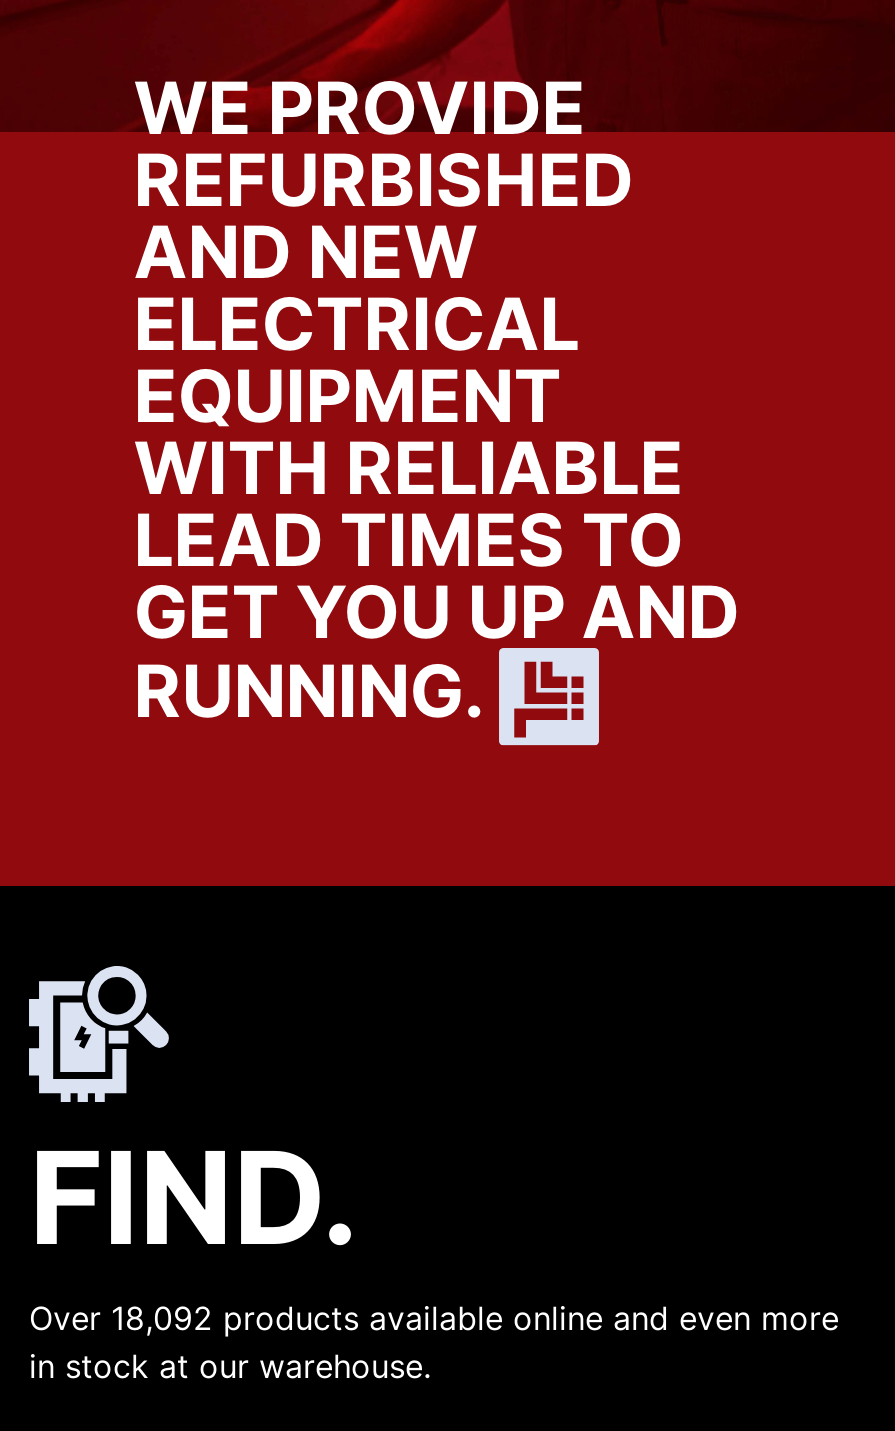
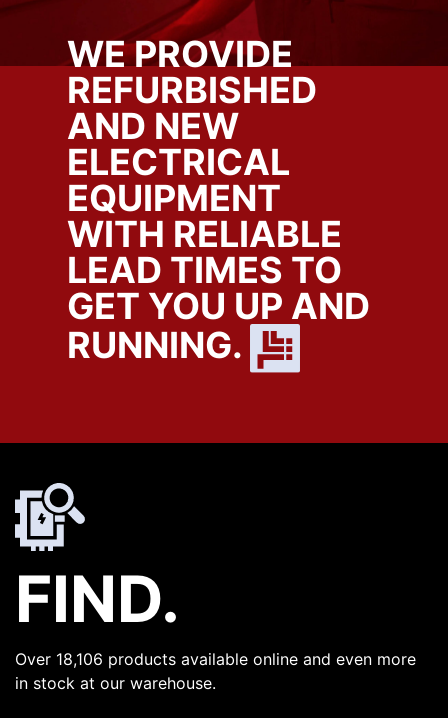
- Over 18,092 products available online and even more
+ Over 18,106 products available online and even more
